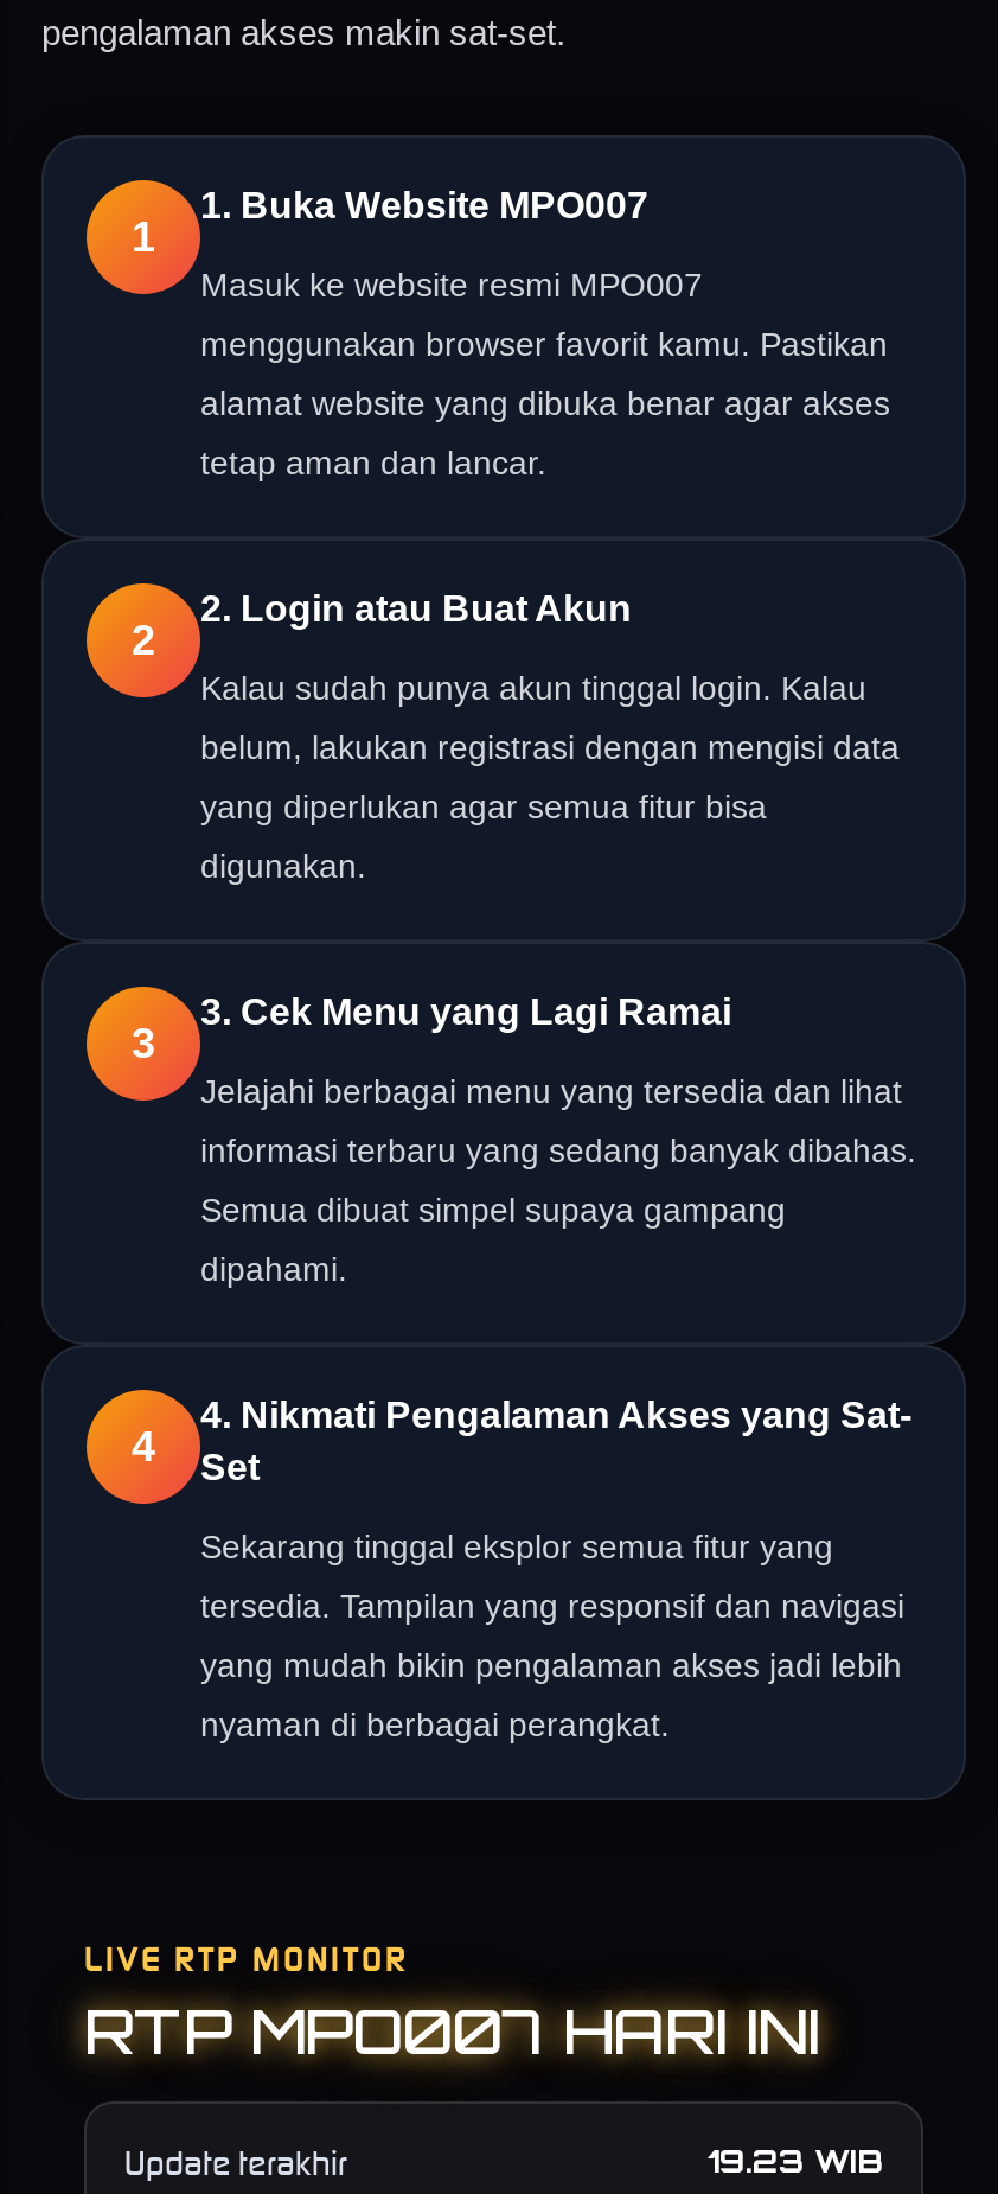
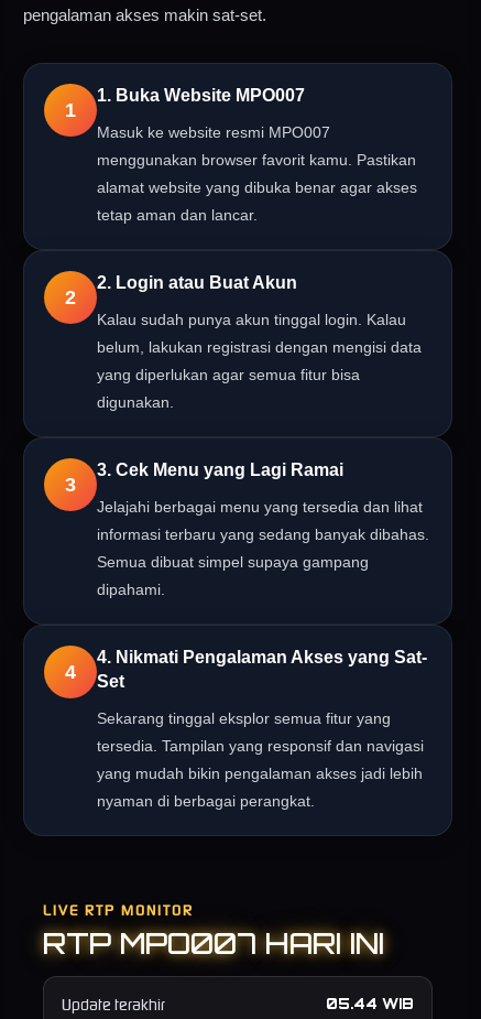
- 19.23 WIB
+ 05.44 WIB
